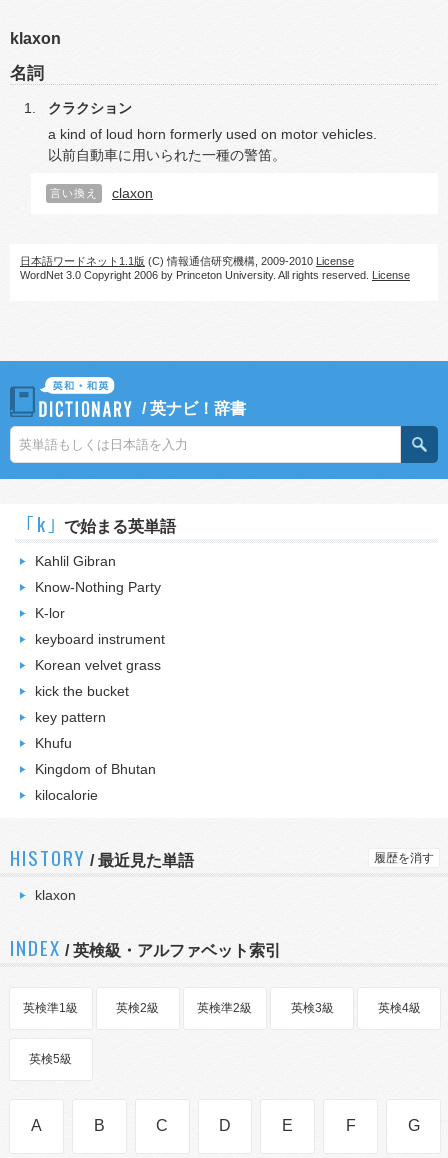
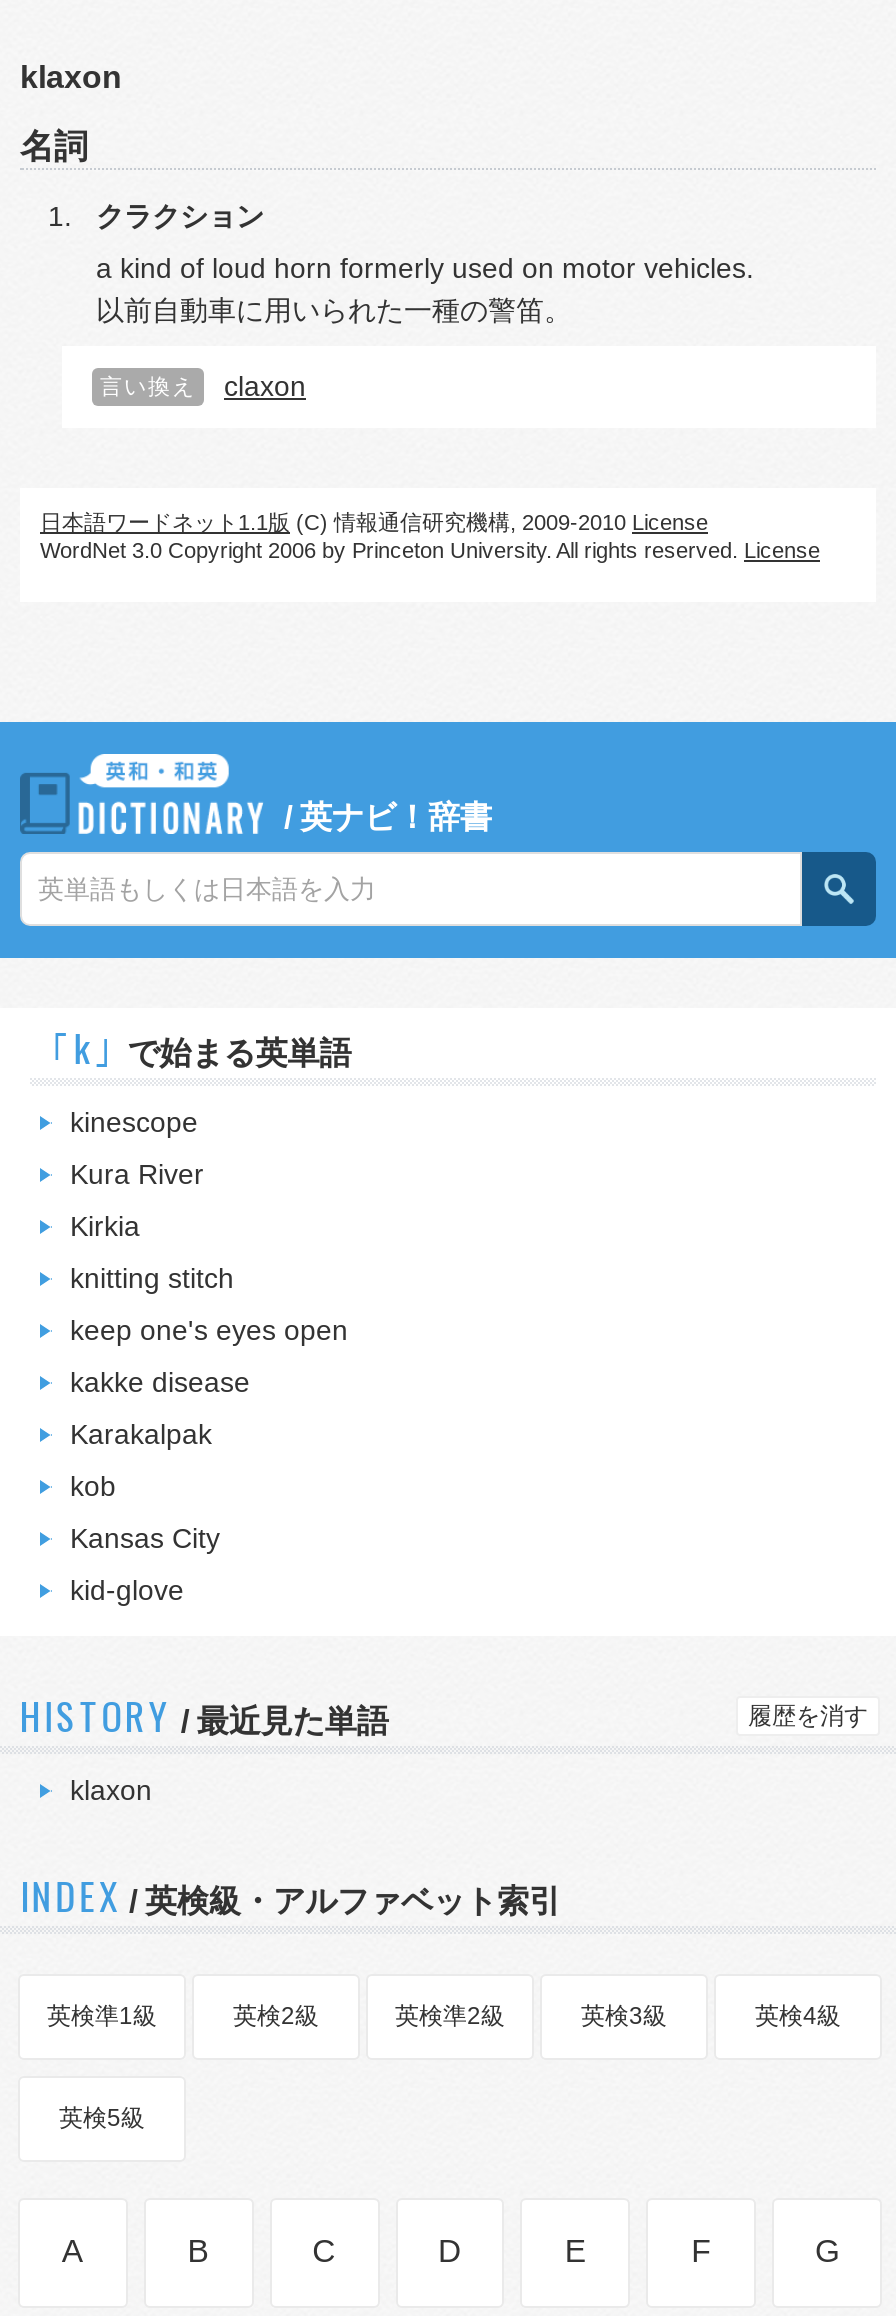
- Kahlil Gibran
+ kinescope

- Know-Nothing Party
+ Kura River

- K-lor
+ Kirkia

- keyboard instrument
+ knitting stitch

- Korean velvet grass
+ keep one's eyes open

- kick the bucket
+ kakke disease

- key pattern
+ Karakalpak

- Khufu
+ kob

- Kingdom of Bhutan
+ Kansas City

- kilocalorie
+ kid-glove
